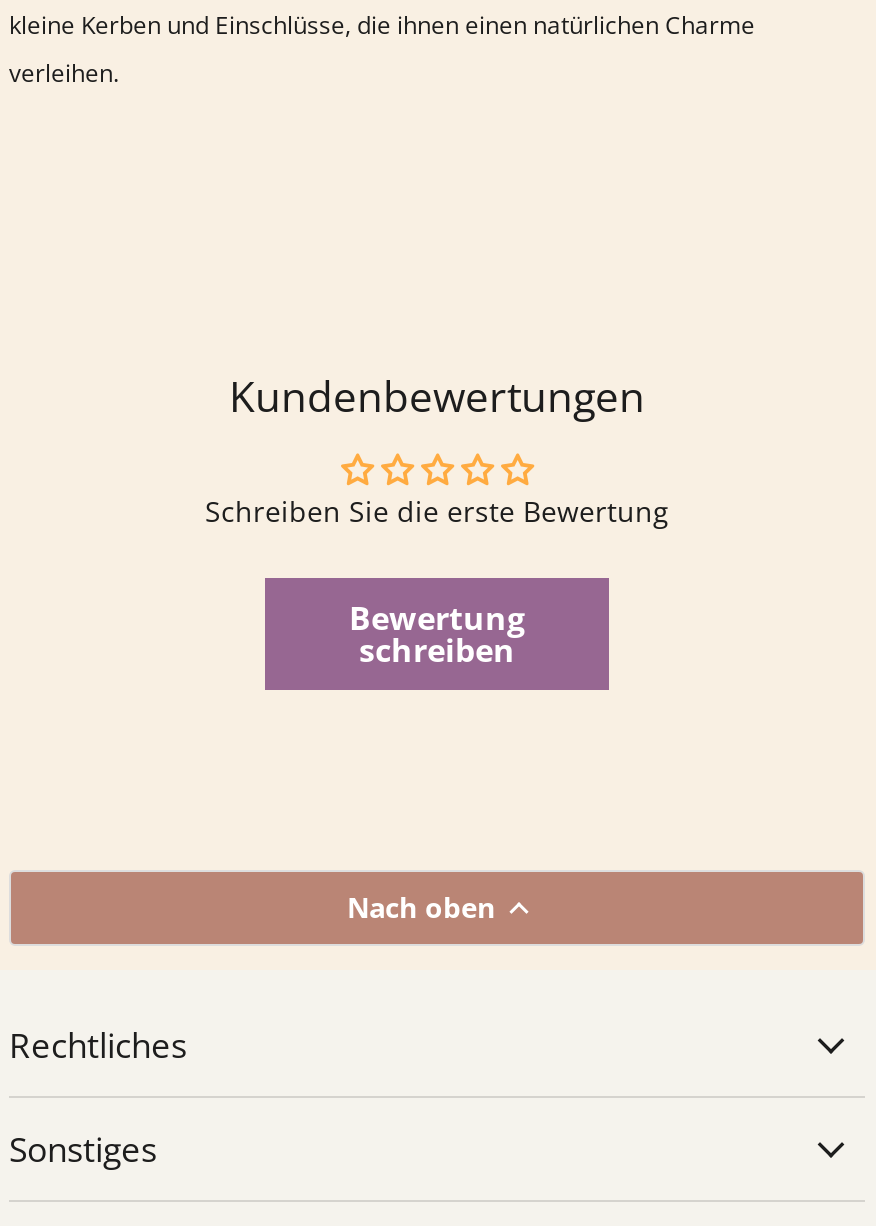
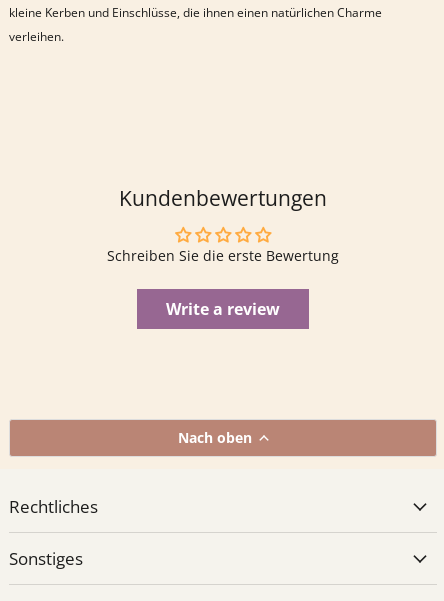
- Bewertung
- schreiben
+ Write a review
